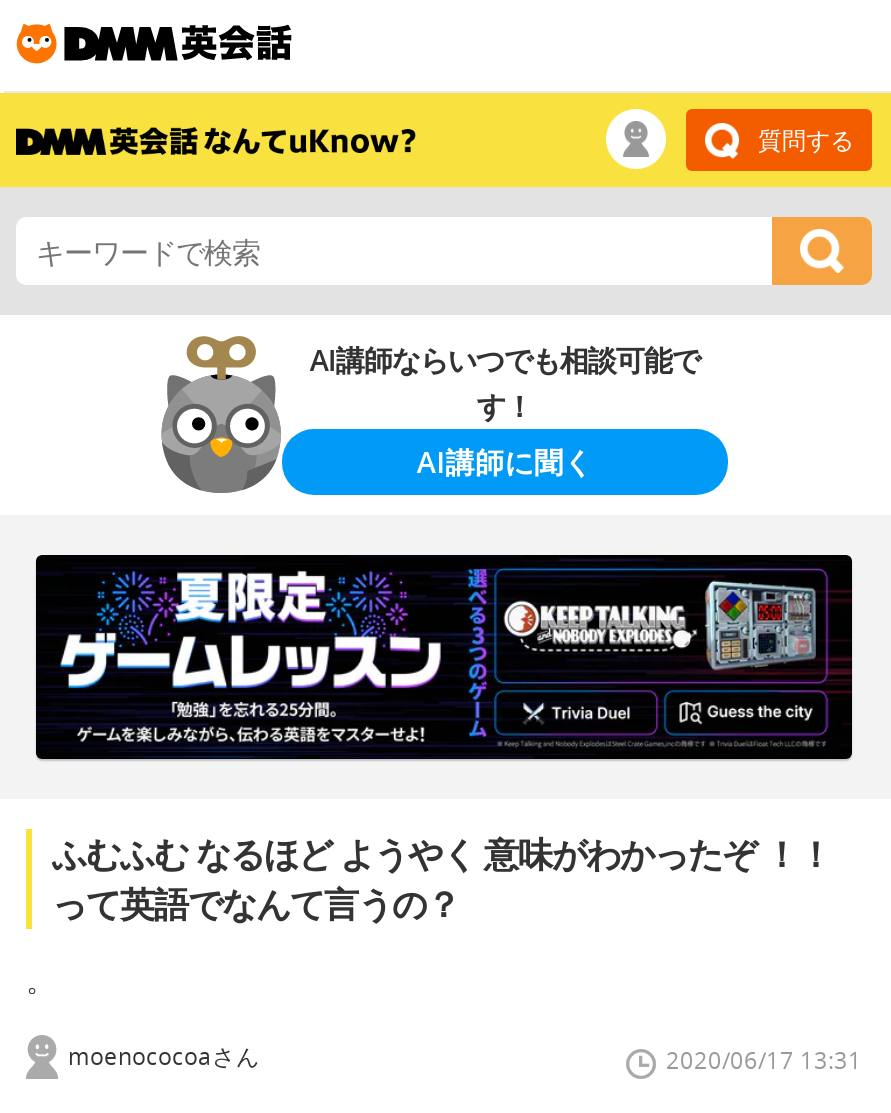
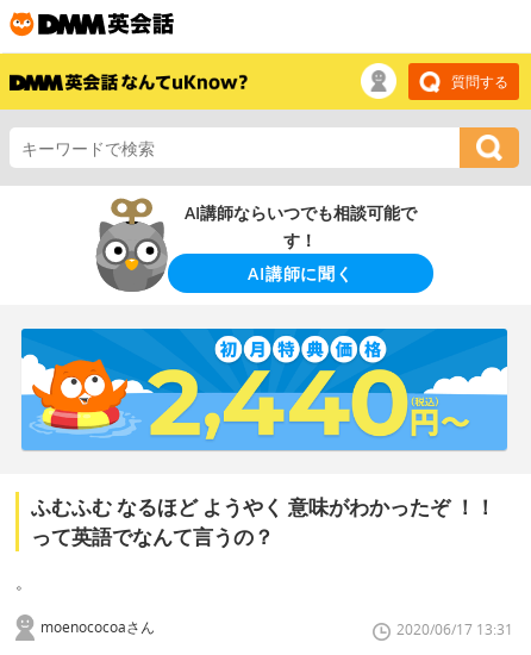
- [image]
+ [image]
